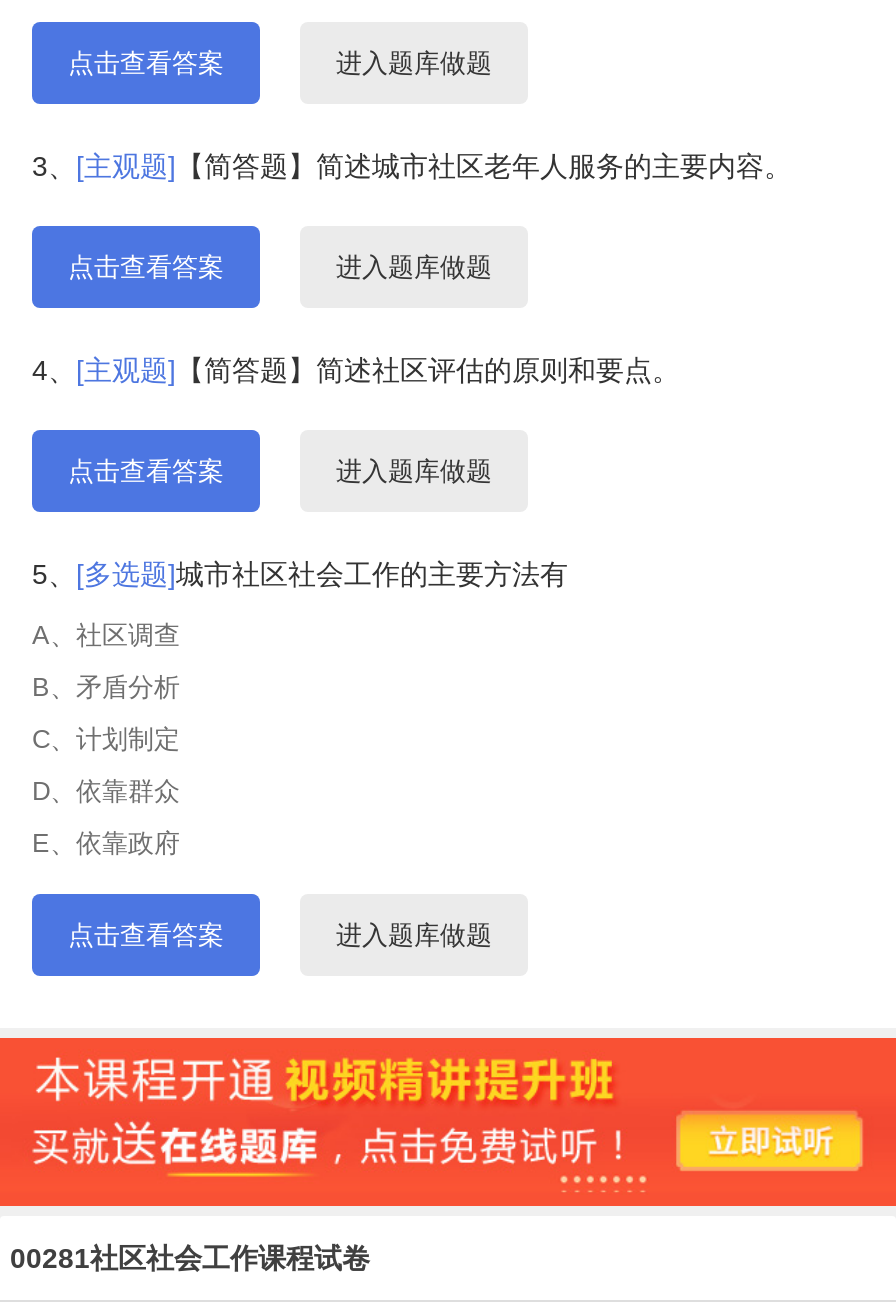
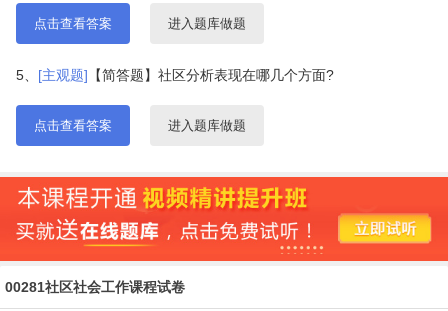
- 3、[主观题]【简答题】简述城市社区老年人服务的主要内容。
- 点击查看答案
- 进入题库做题
- 4、[主观题]【简答题】简述社区评估的原则和要点。
- 点击查看答案
- 进入题库做题
- 5、[多选题]城市社区社会工作的主要方法有
- A、社区调查
- B、矛盾分析
- C、计划制定
- D、依靠群众
- E、依靠政府
+ 5、[主观题]【简答题】社区分析表现在哪几个方面?
